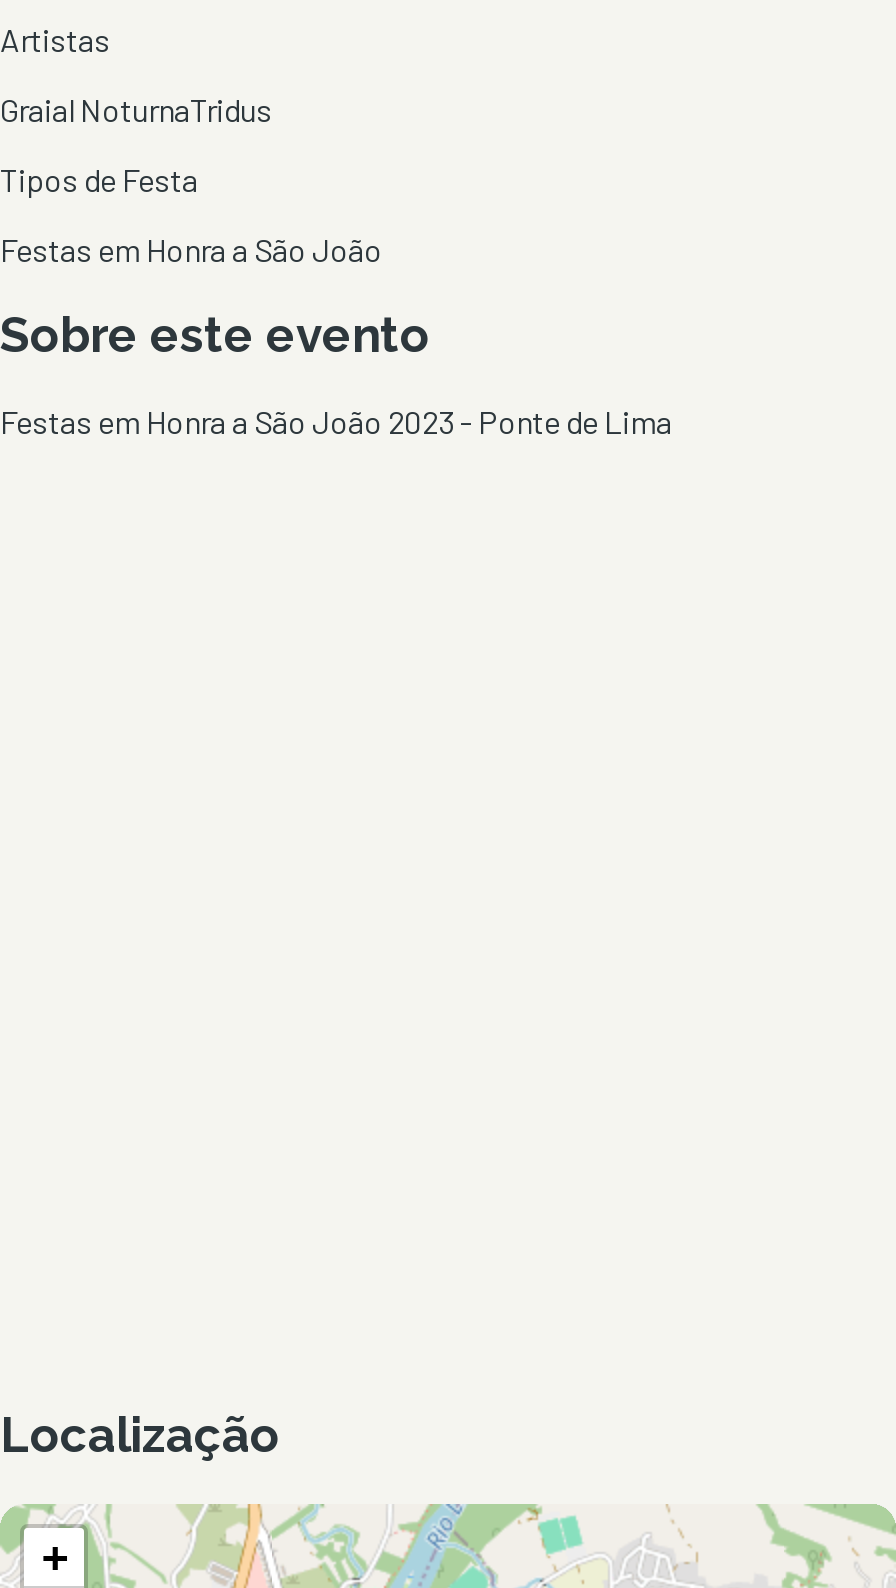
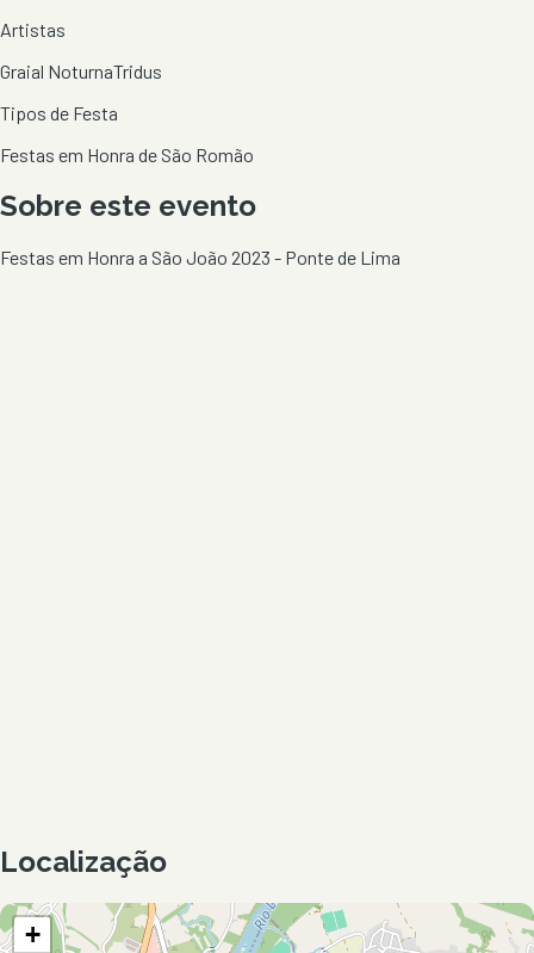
- Festas em Honra a São João
+ Festas em Honra de São Romão
